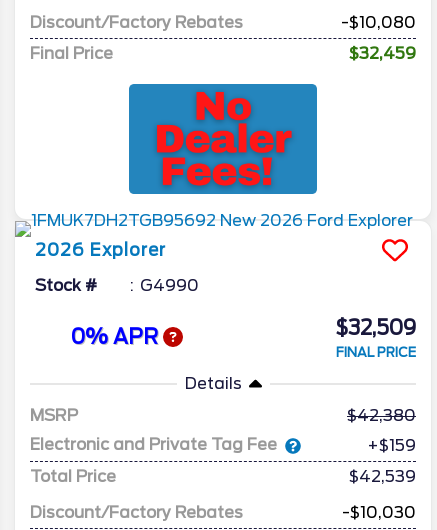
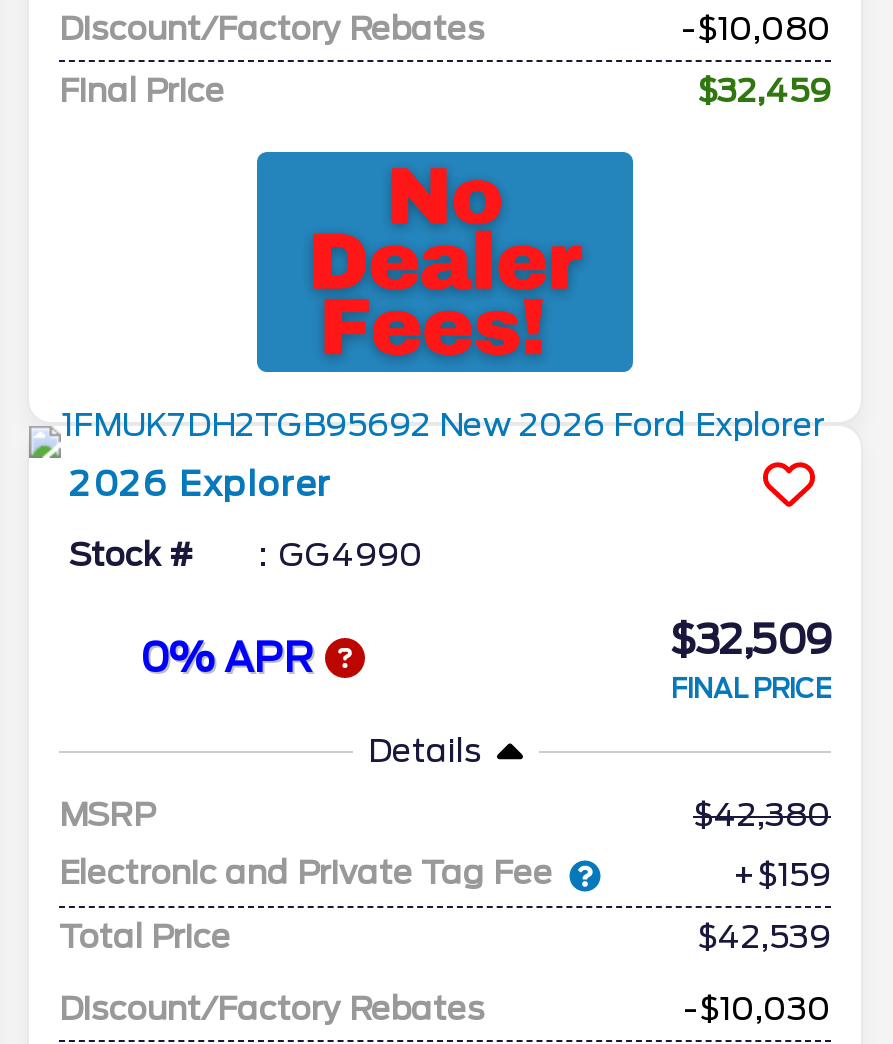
- G4990
+ GG4990
